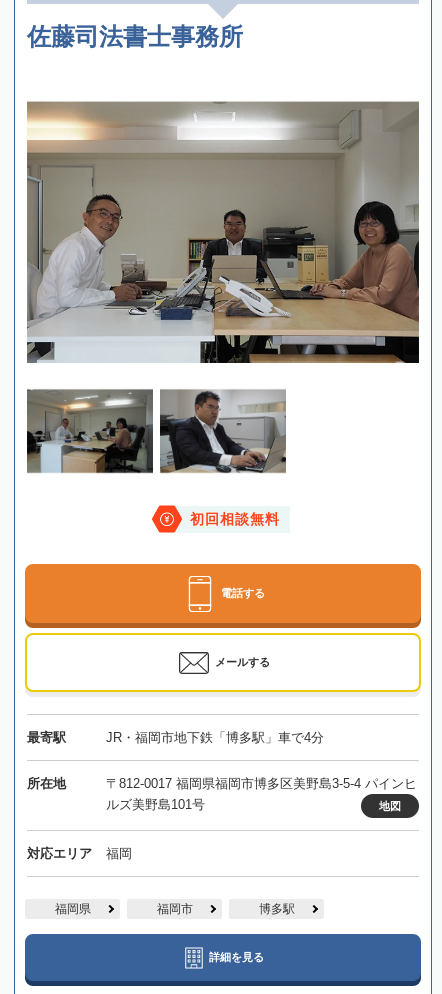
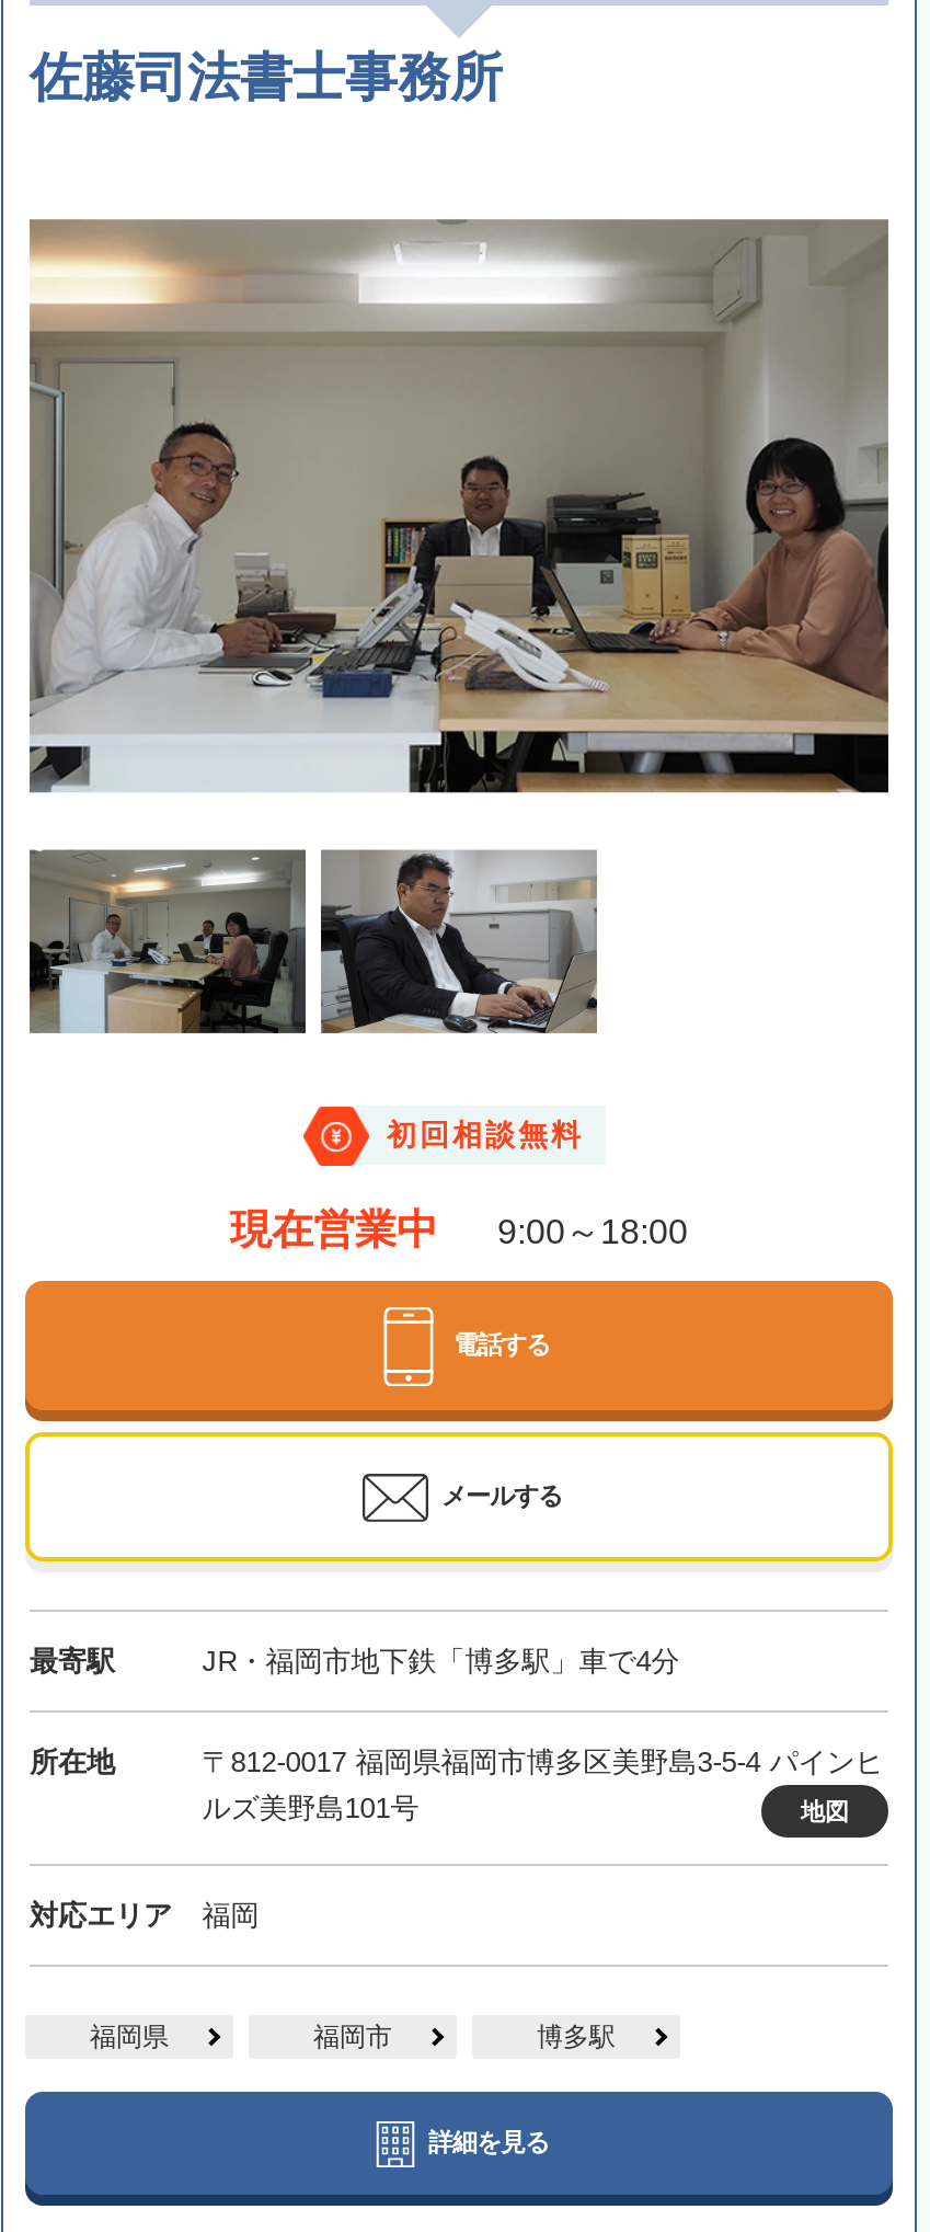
+ 現在営業中
+ 9:00～18:00
